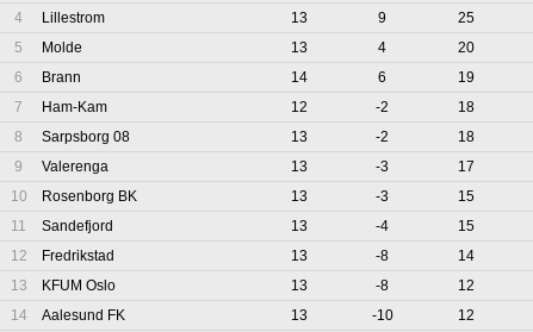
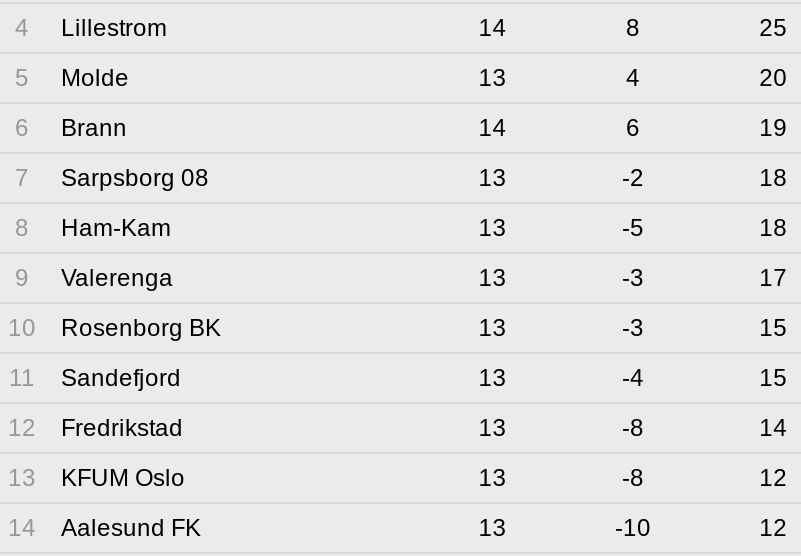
- 13
+ 14

- 9
+ 8

- Ham-Kam
- 12
+ Sarpsborg 08
+ 13

- Sarpsborg 08
+ Ham-Kam

- -2
+ -5
